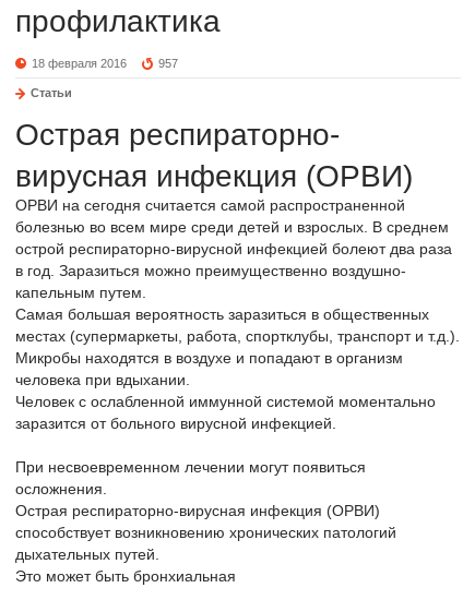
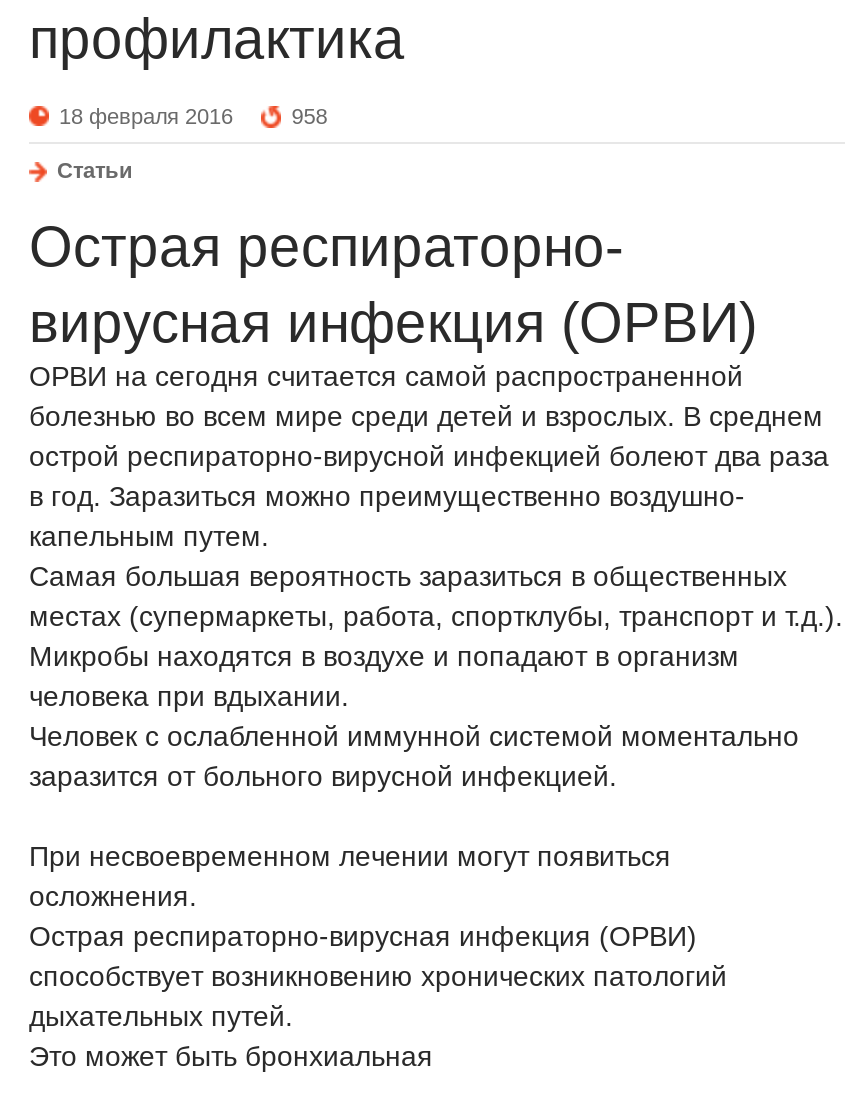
- 957
+ 958
